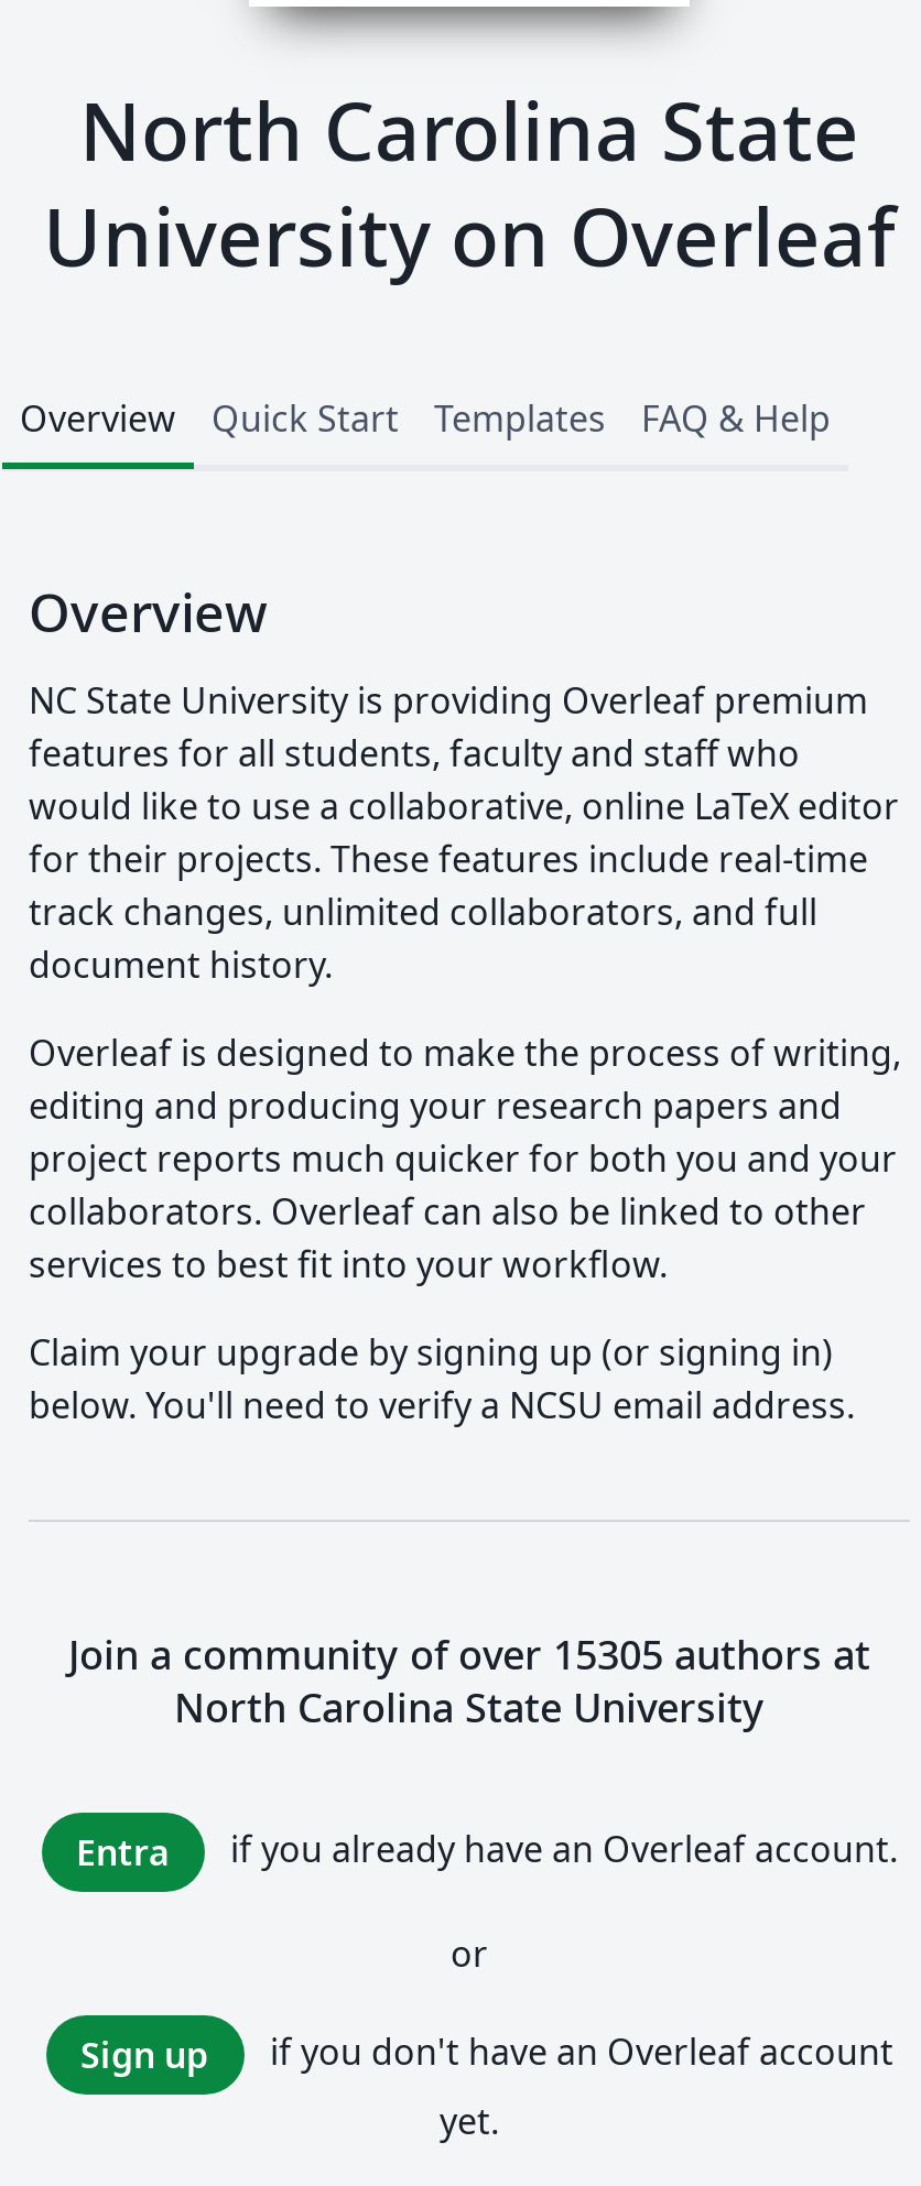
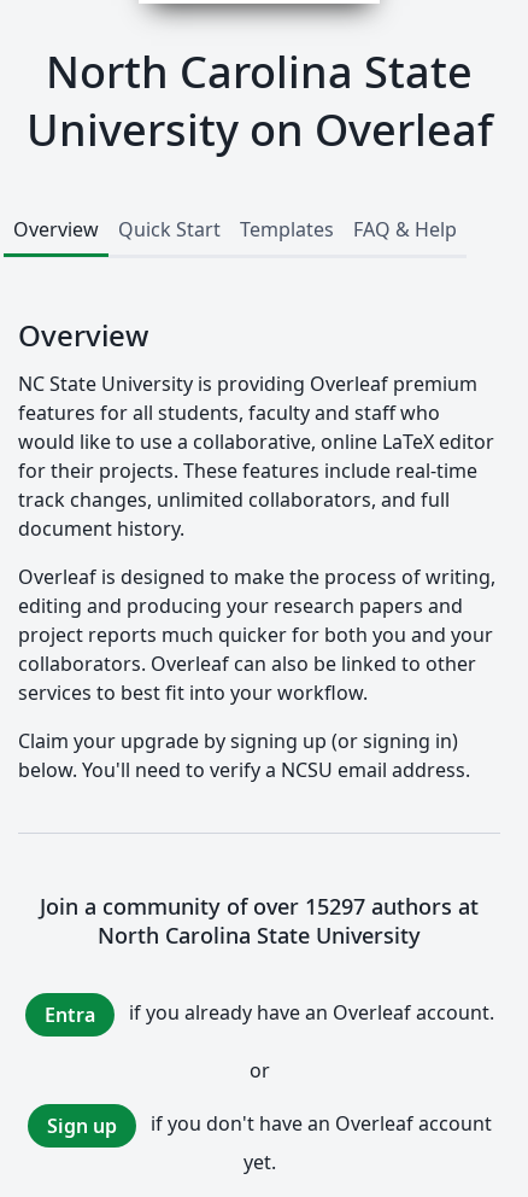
- Join a community of over 15305 authors at
+ Join a community of over 15297 authors at
